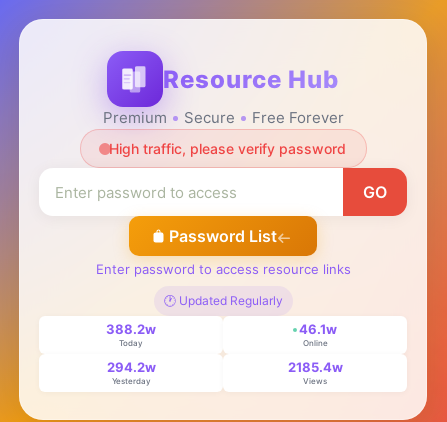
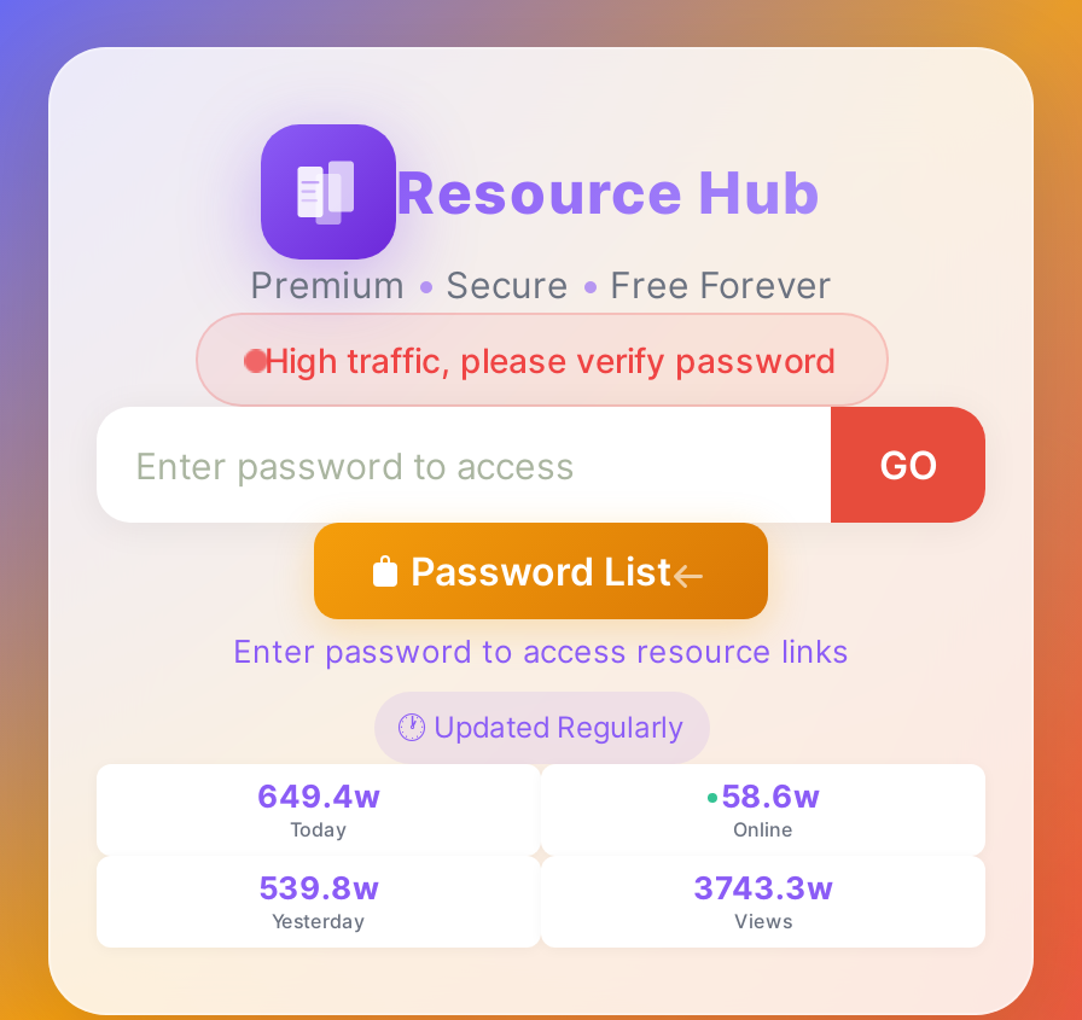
- 388.2w
+ 649.4w

- 46.1w
+ 58.6w

- 294.2w
+ 539.8w

- 2185.4w
+ 3743.3w
